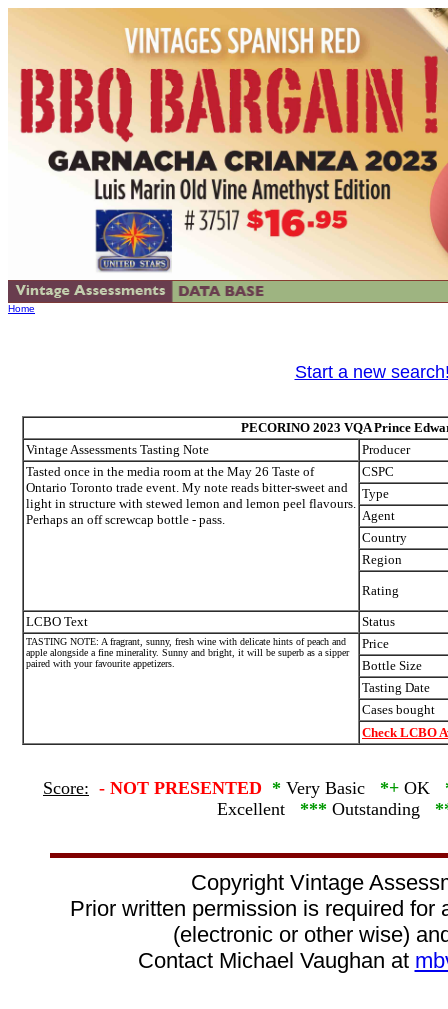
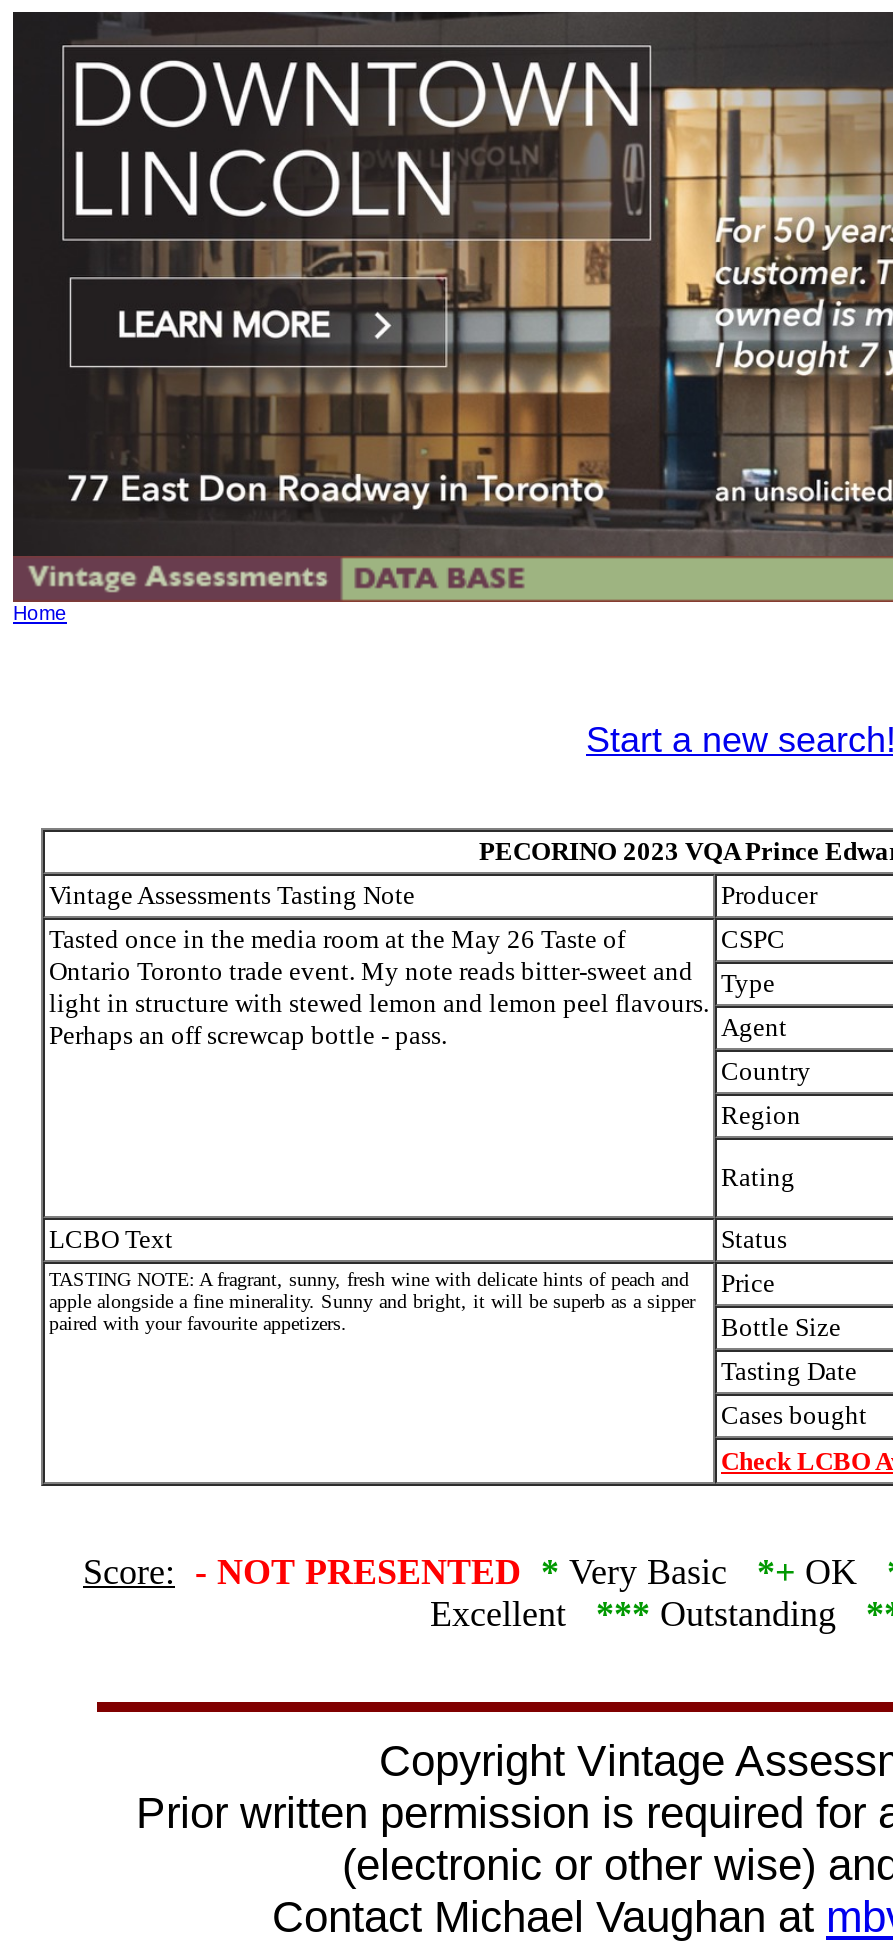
- [image]
+ [image]
